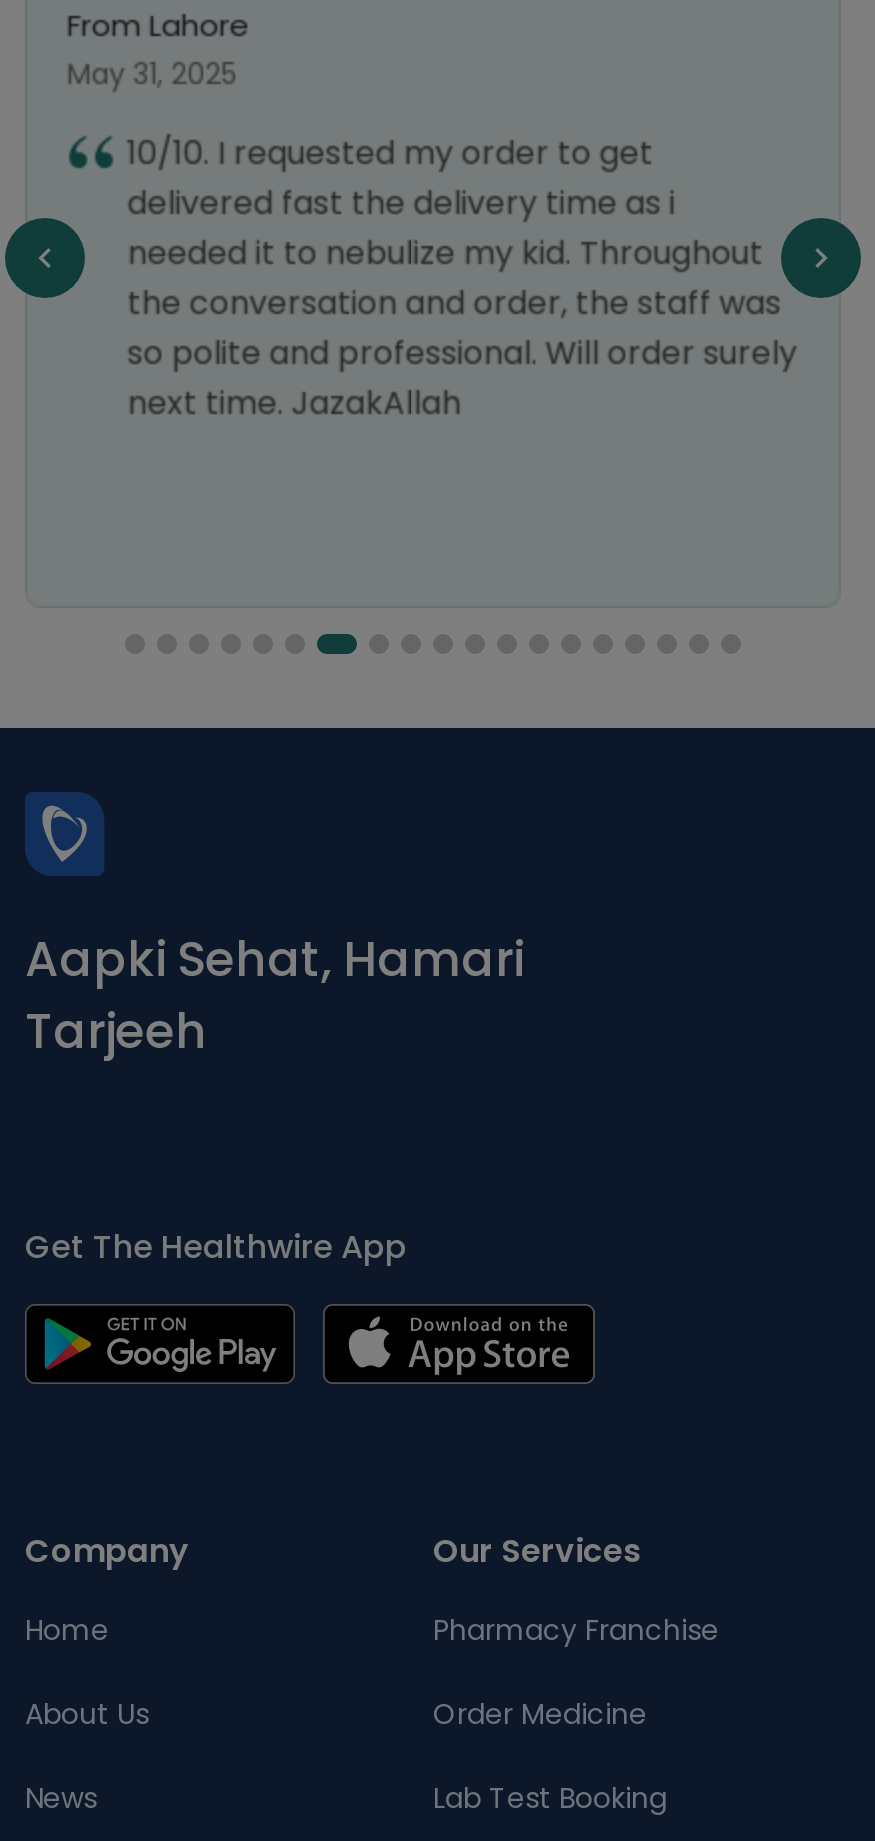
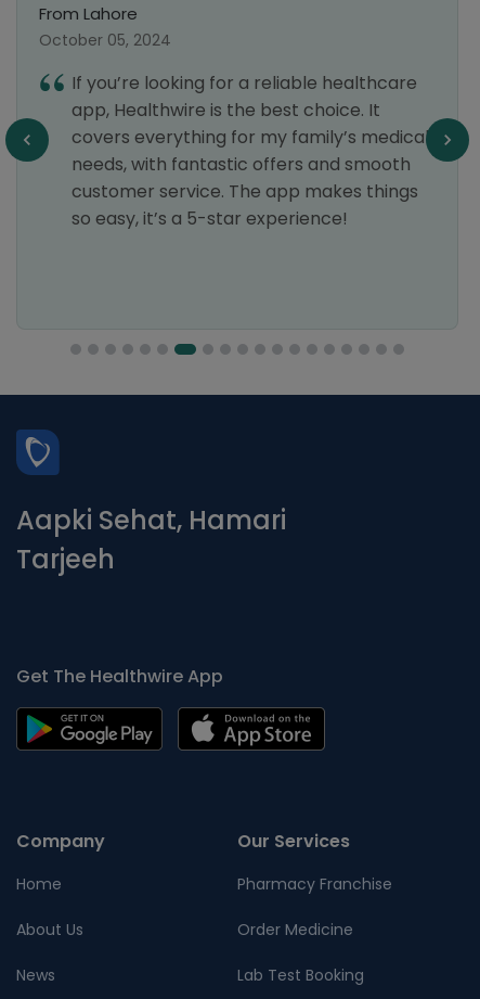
- May 31, 2025
+ October 05, 2024

- 10/10. I requested my order to get
- delivered fast the delivery time as i
- needed it to nebulize my kid. Throughout
- the conversation and order, the staff was
- so polite and professional. Will order surely
- next time. JazakAllah
+ If you’re looking for a reliable healthcare
+ app, Healthwire is the best choice. It
+ covers everything for my family’s medical
+ needs, with fantastic offers and smooth
+ customer service. The app makes things
+ so easy, it’s a 5-star experience!
